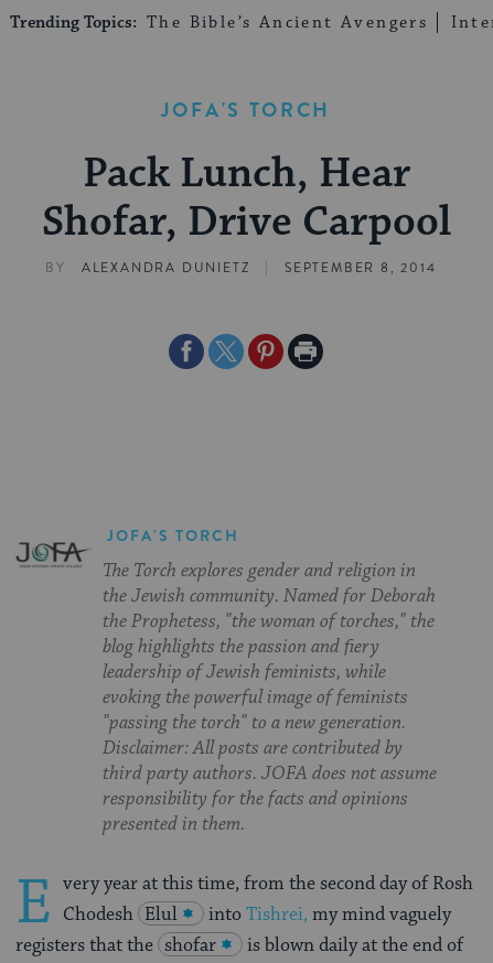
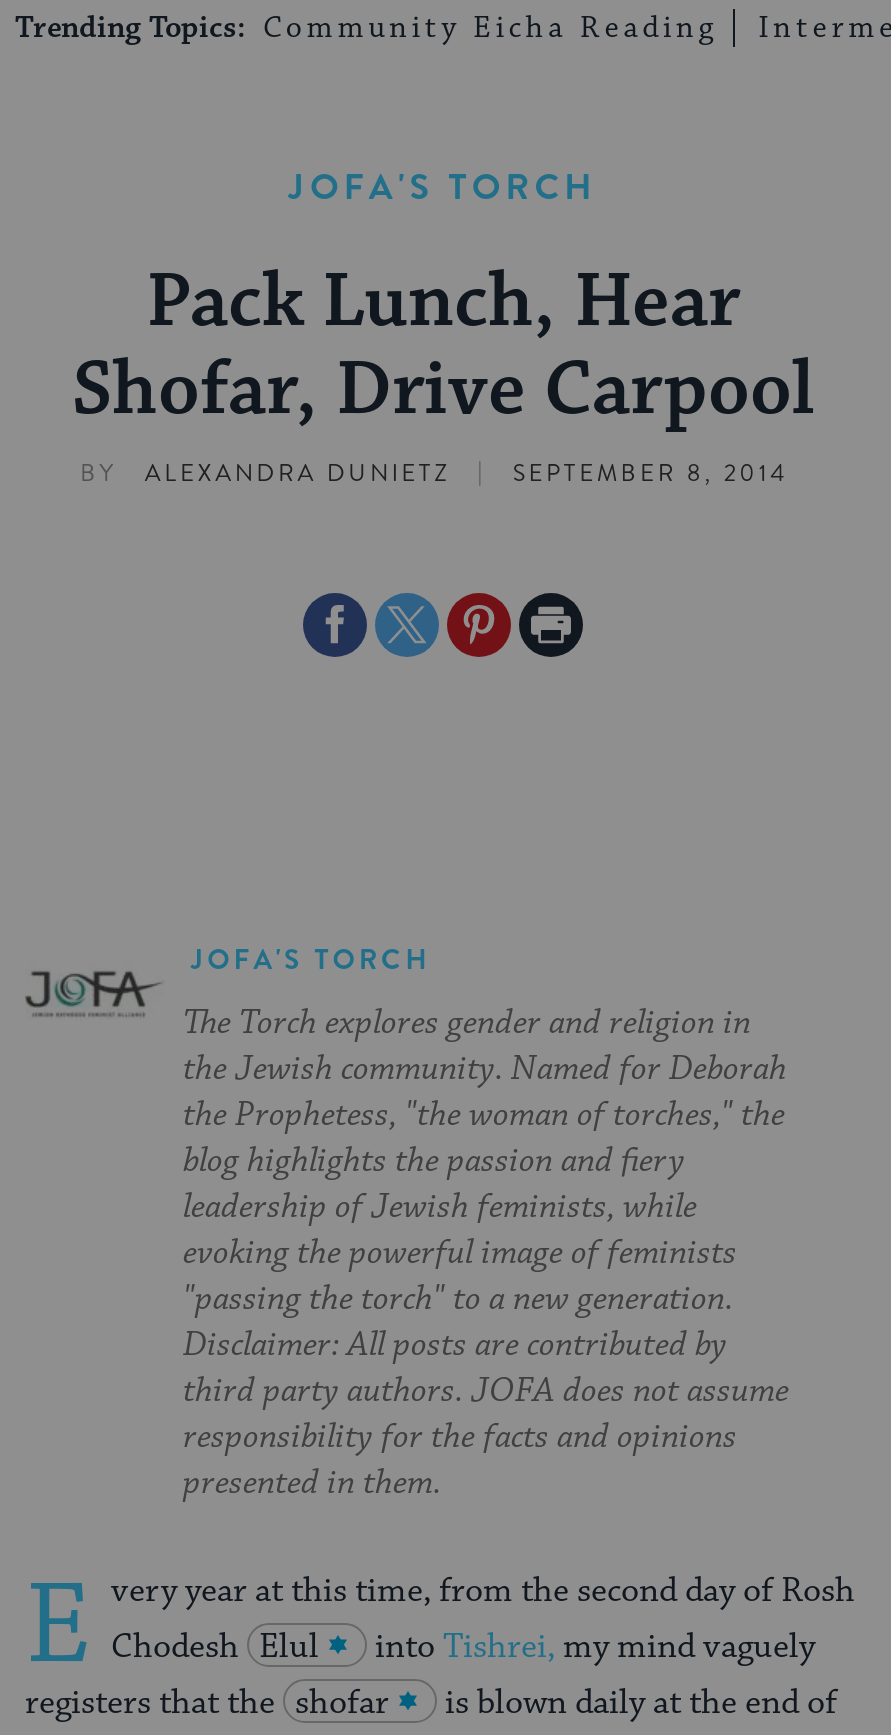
- Trending Topics: The Bible’s Ancient Avengers
+ Trending Topics: Community Eicha Reading
